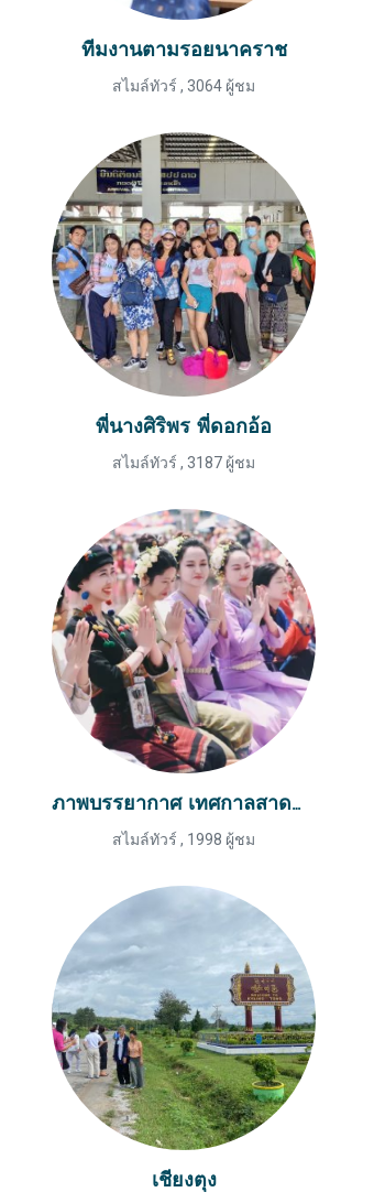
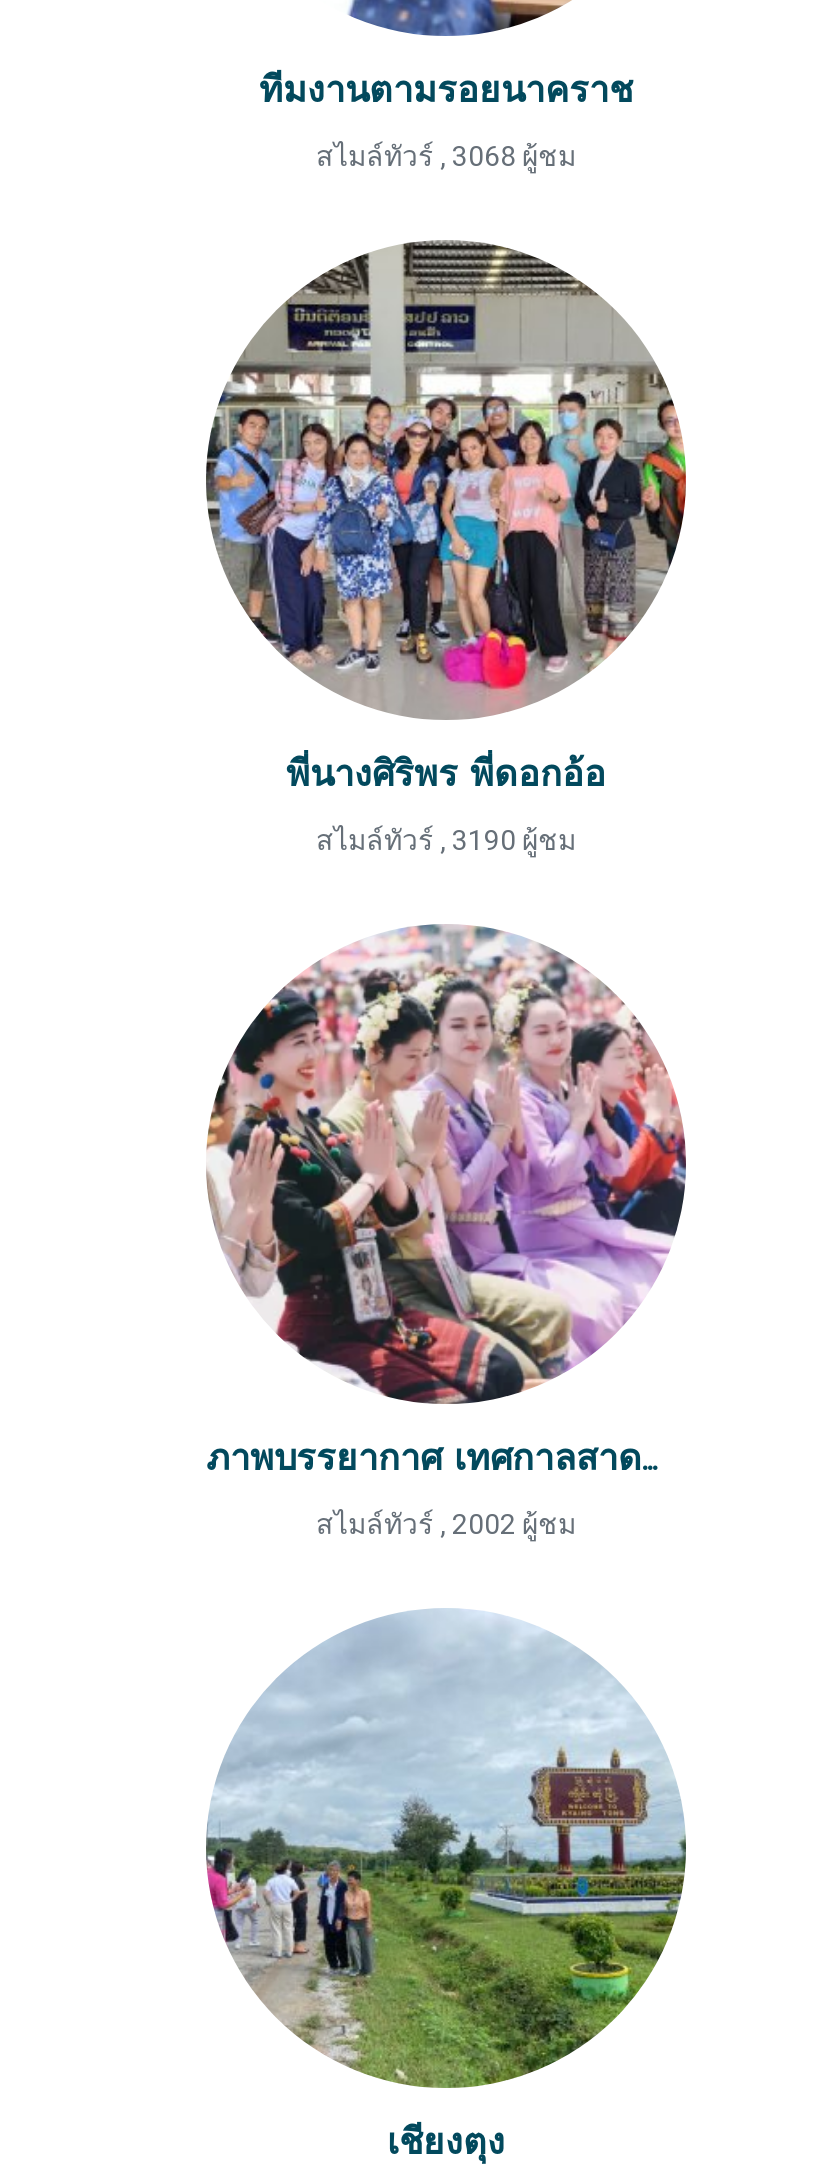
- สไมล์ทัวร์, 3064 ผู้ชม
+ สไมล์ทัวร์, 3068 ผู้ชม

- สไมล์ทัวร์, 3187 ผู้ชม
+ สไมล์ทัวร์, 3190 ผู้ชม

- สไมล์ทัวร์, 1998 ผู้ชม
+ สไมล์ทัวร์, 2002 ผู้ชม
